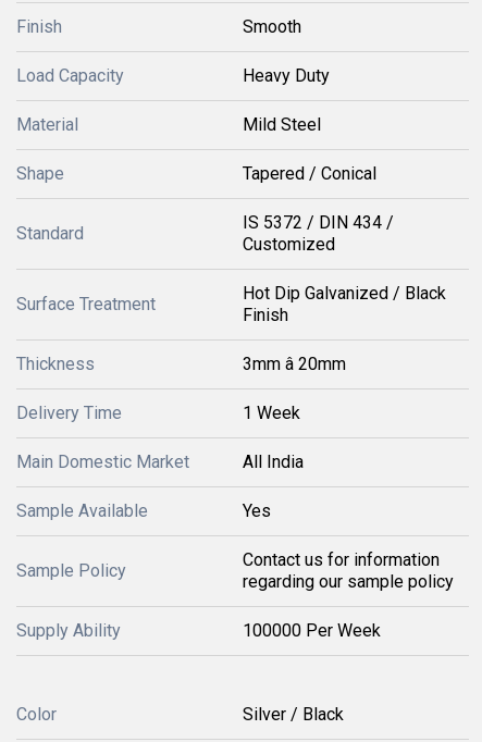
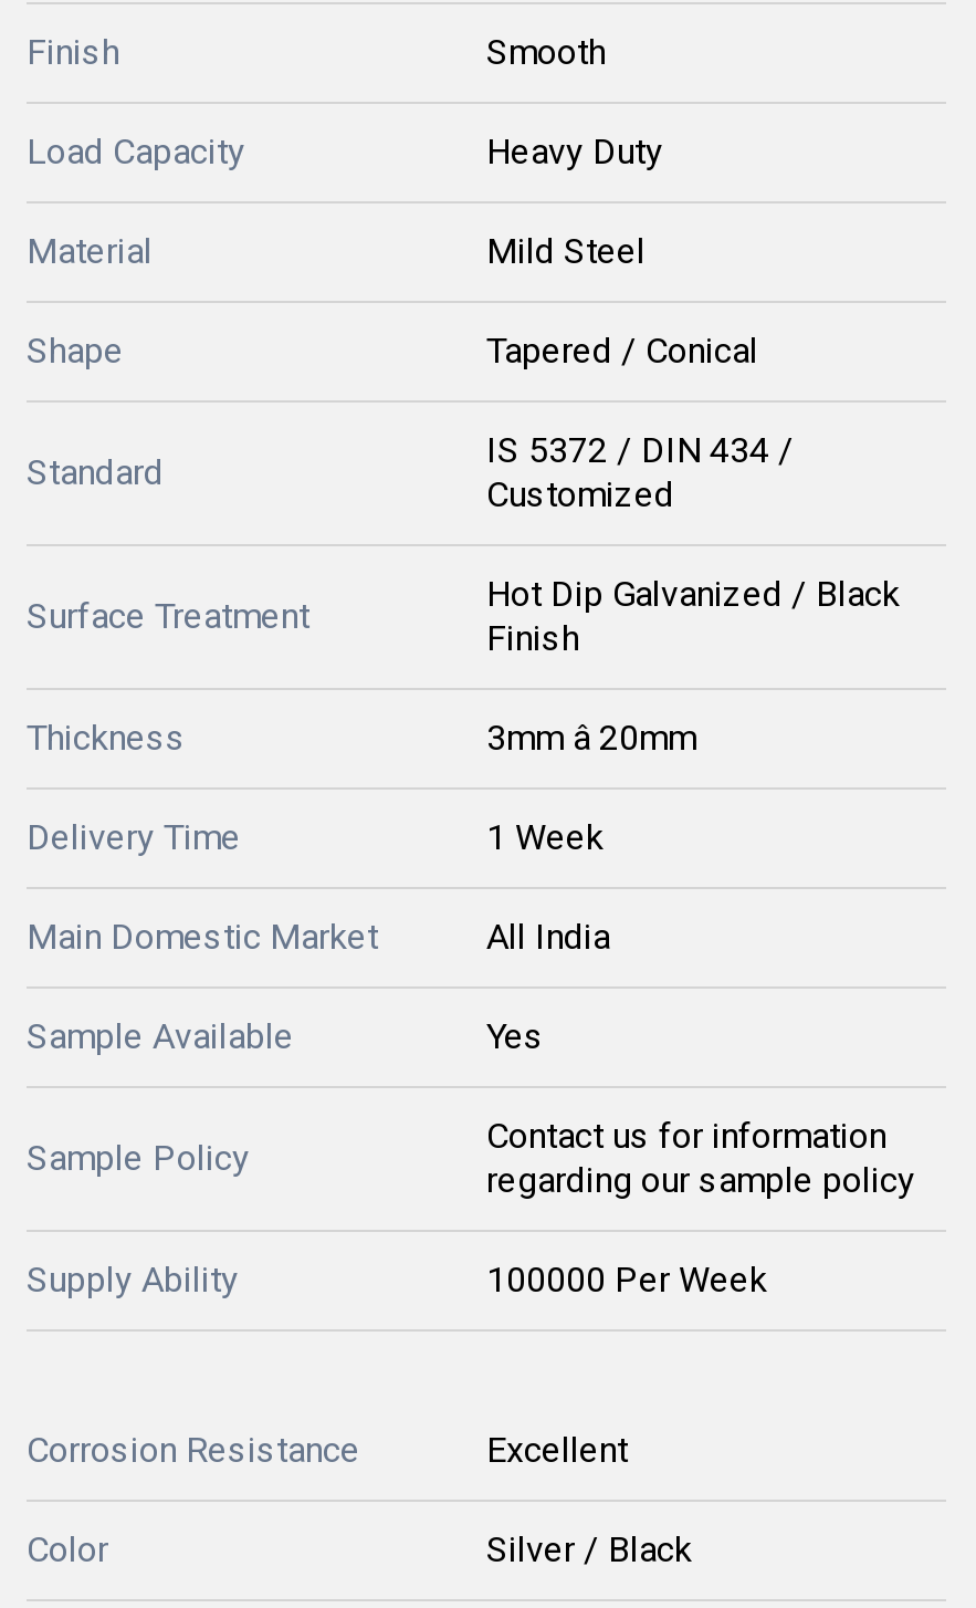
+ Corrosion Resistance
+ Excellent
